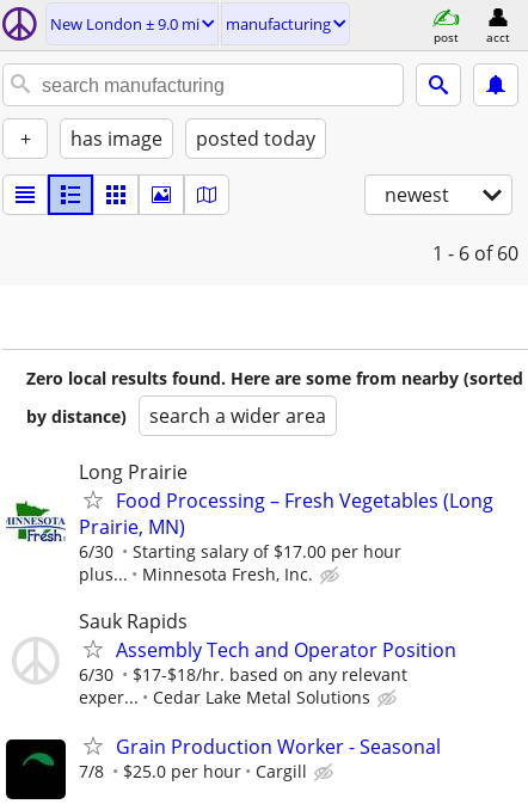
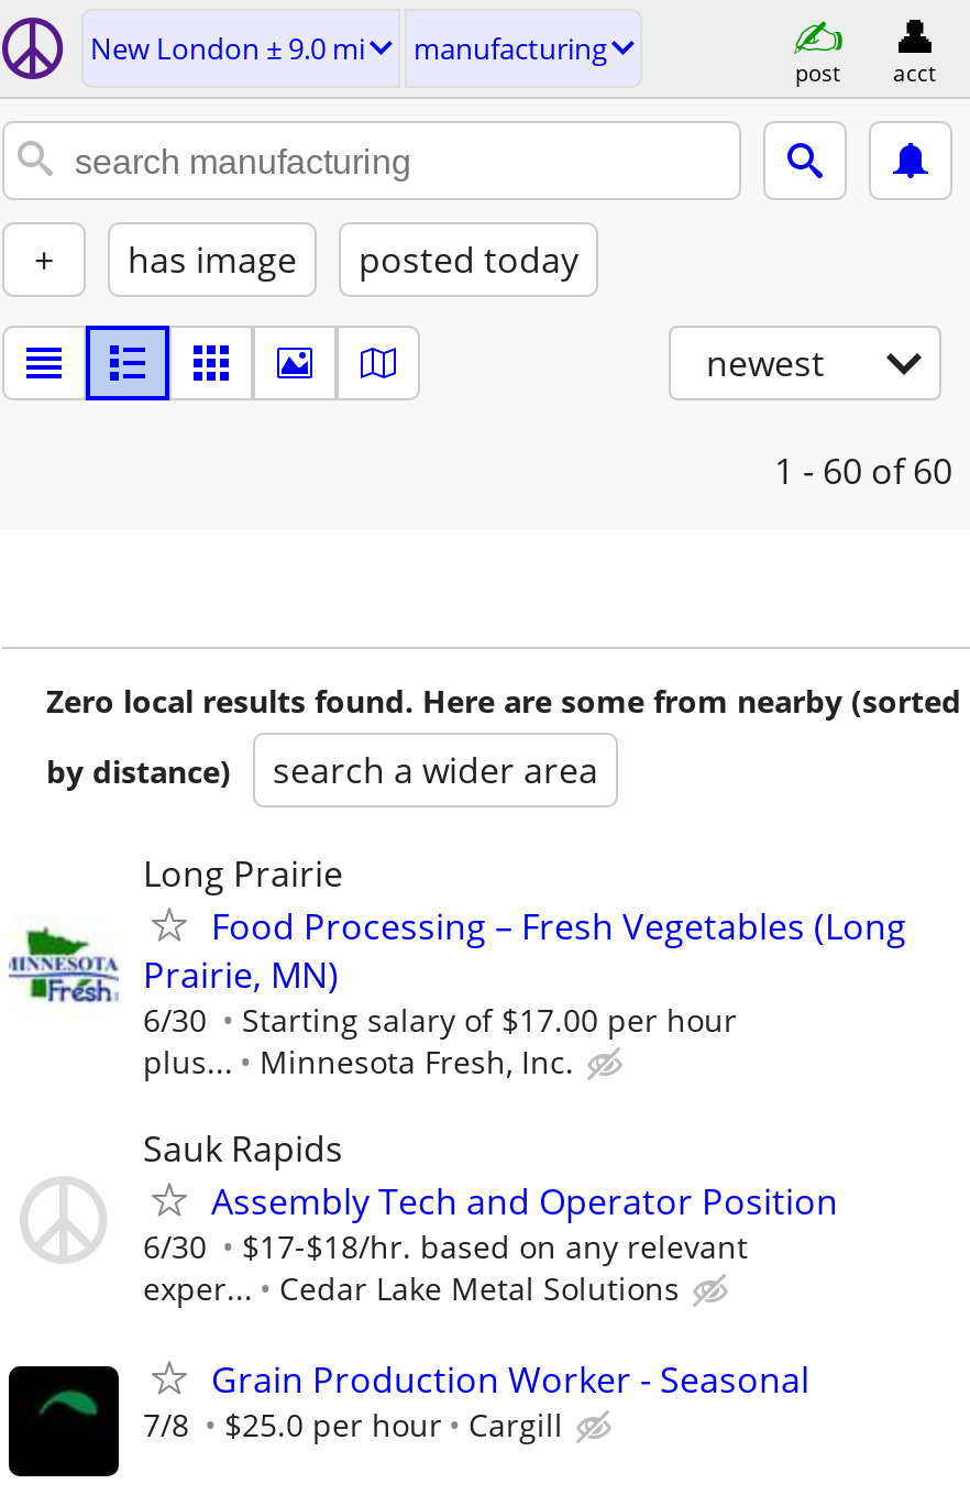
- 1 - 6 of 60
+ 1 - 60 of 60
